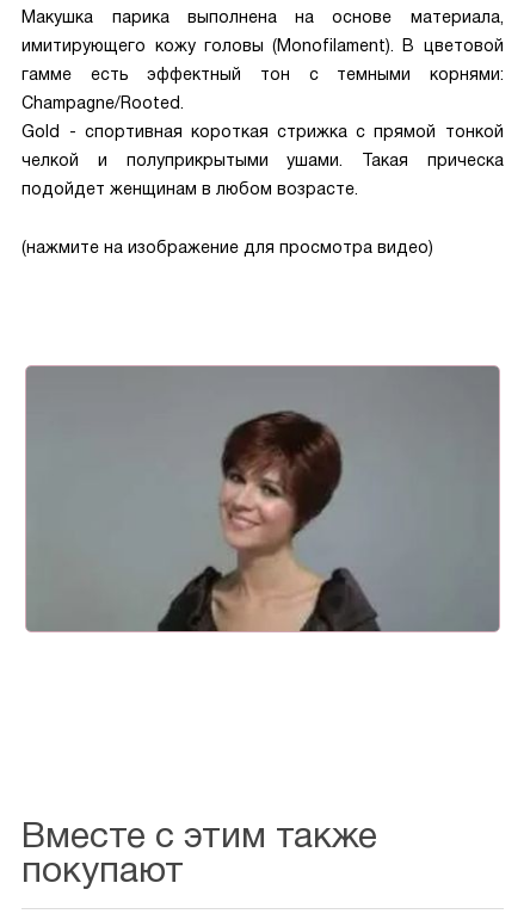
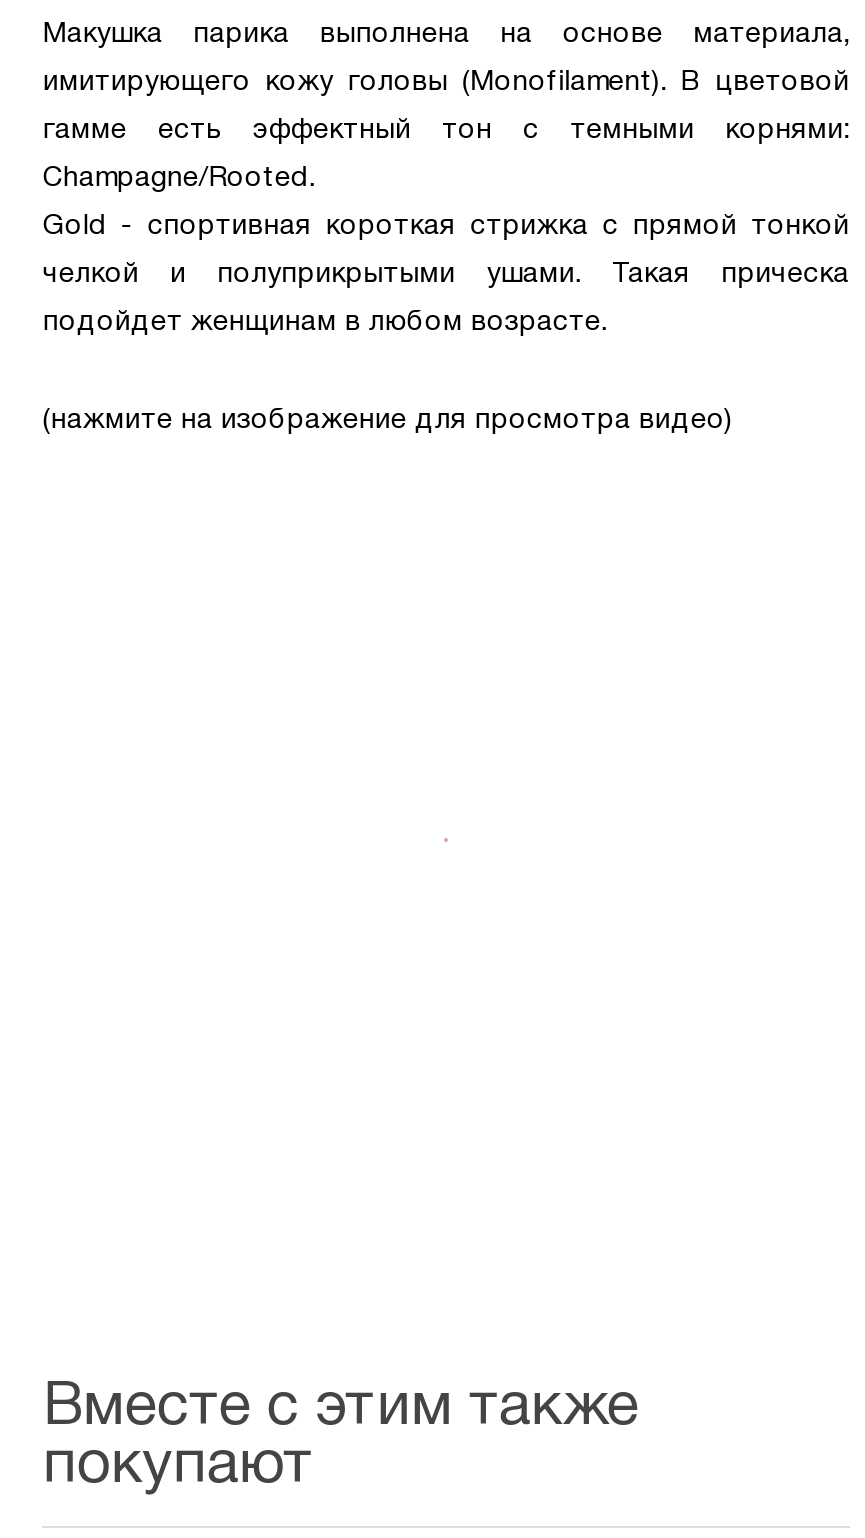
- [image]
